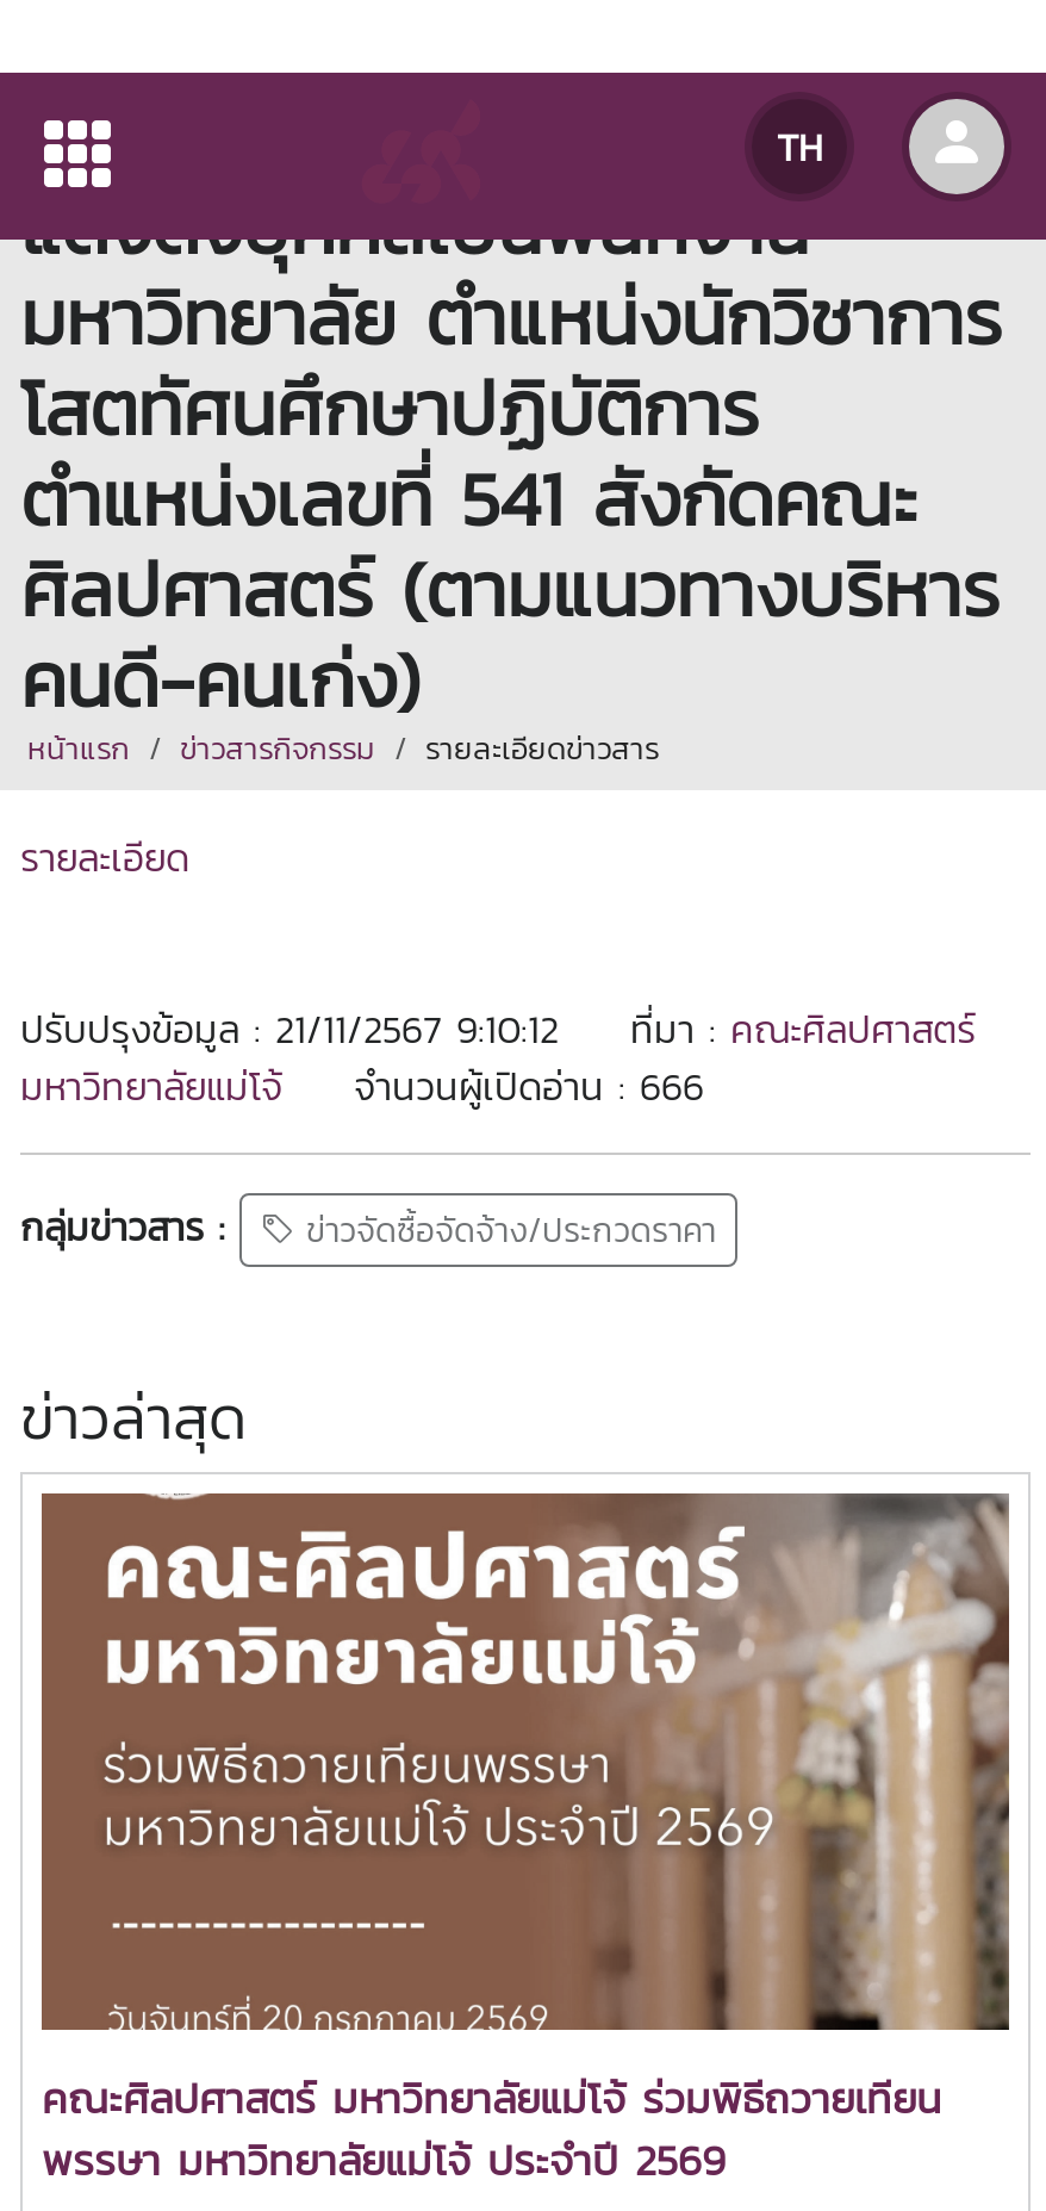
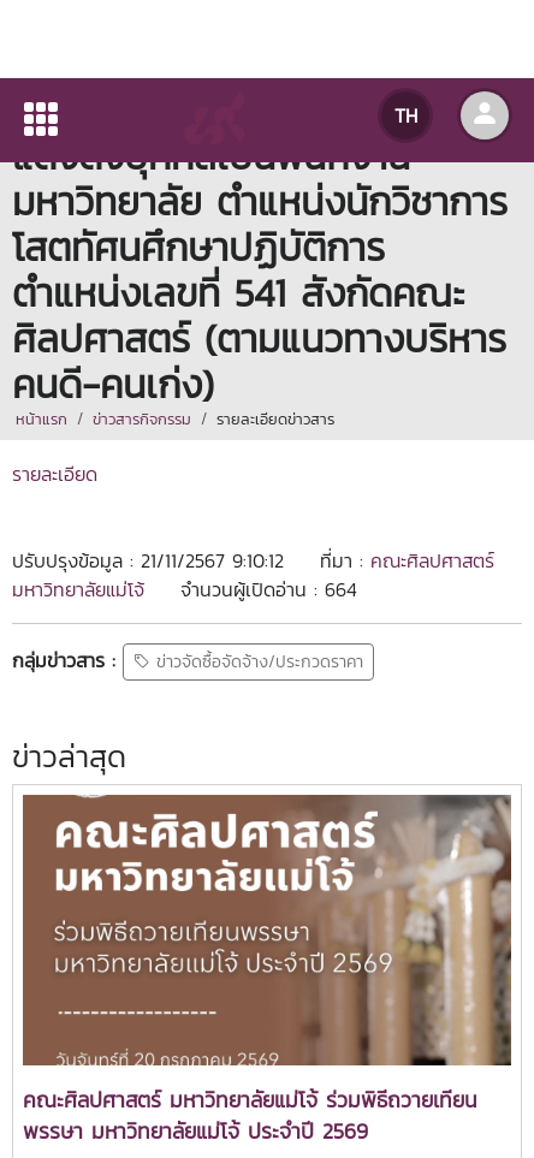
- จำนวนผู้เปิดอ่าน : 666
+ จำนวนผู้เปิดอ่าน : 664
